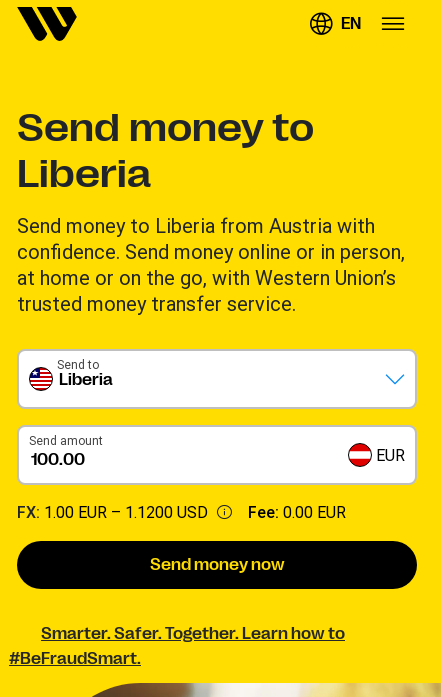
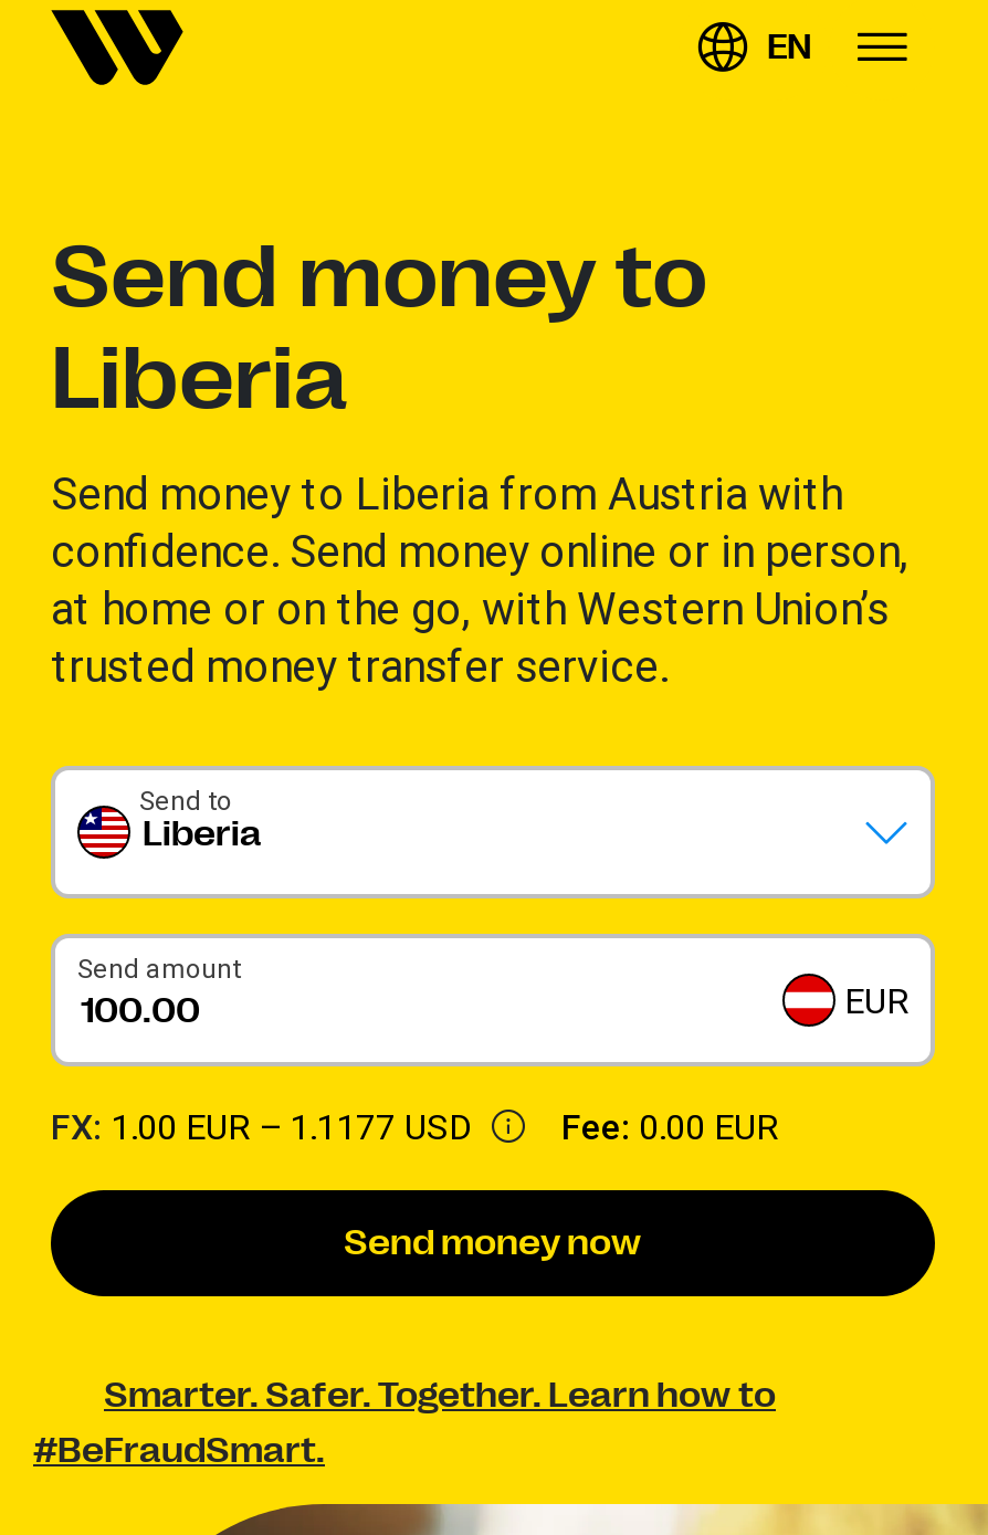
- FX: 1.00 EUR – 1.1200 USD Fee: 0.00 EUR
+ FX: 1.00 EUR – 1.1177 USD Fee: 0.00 EUR
